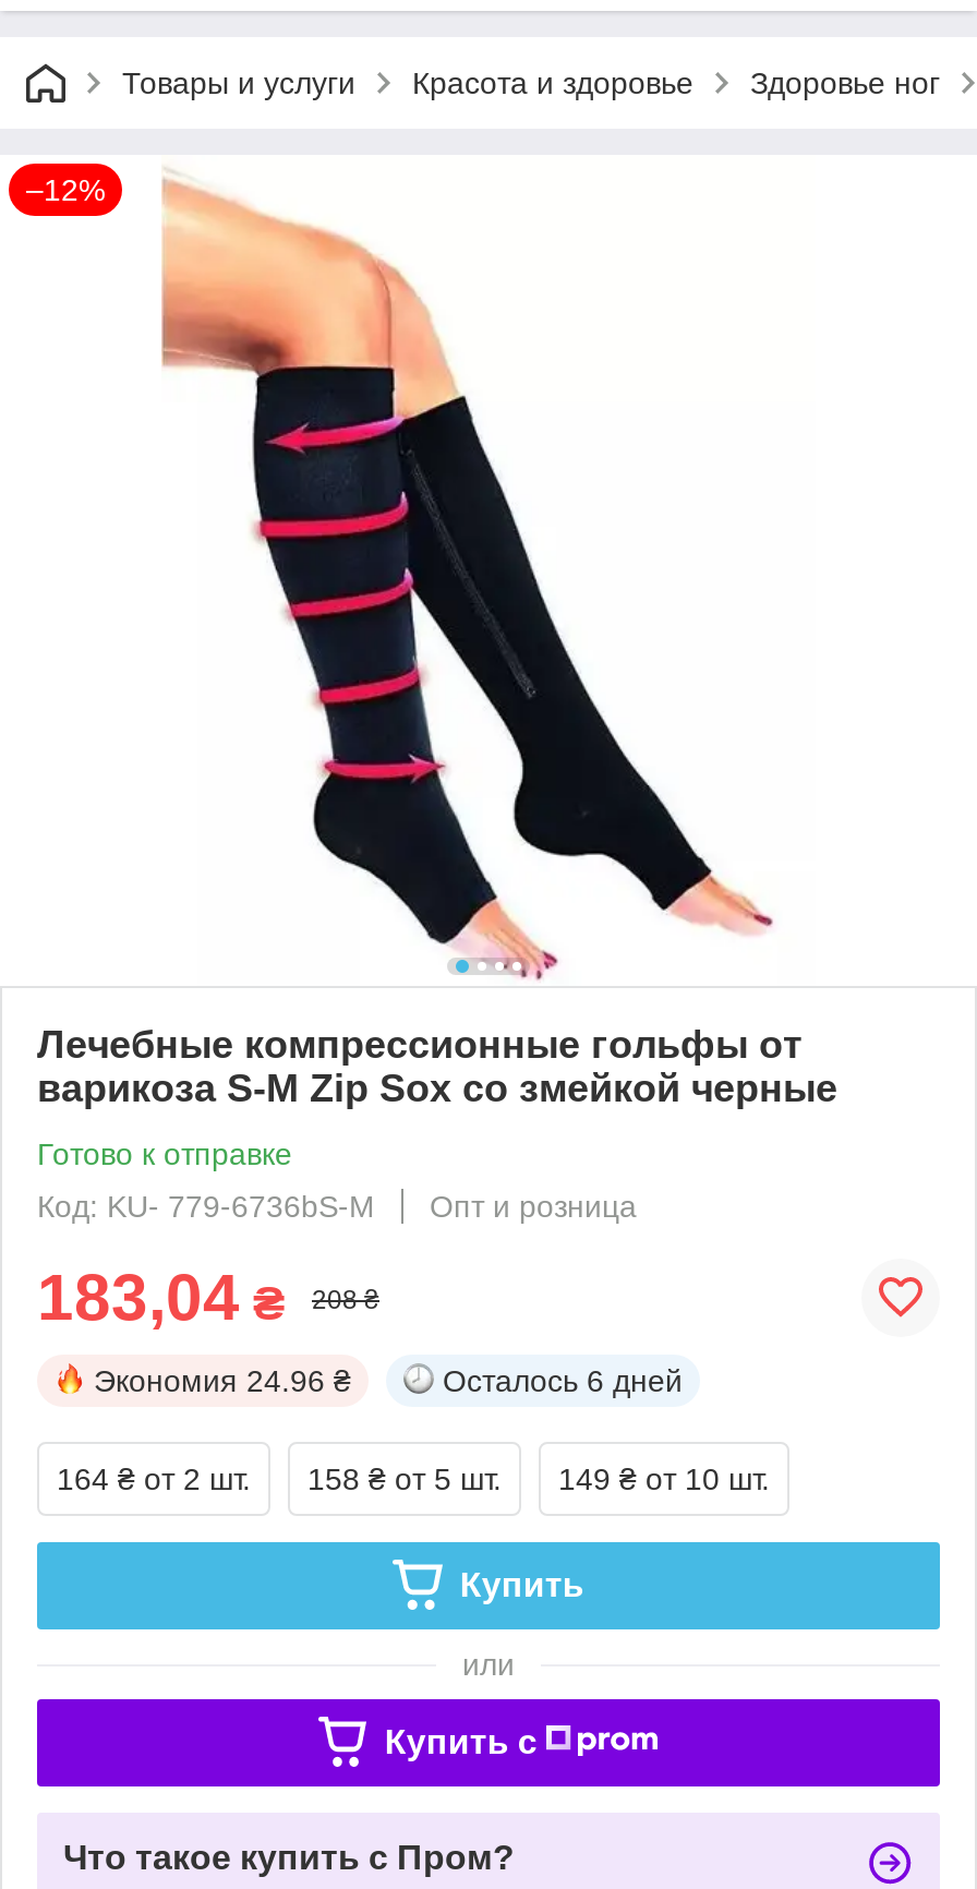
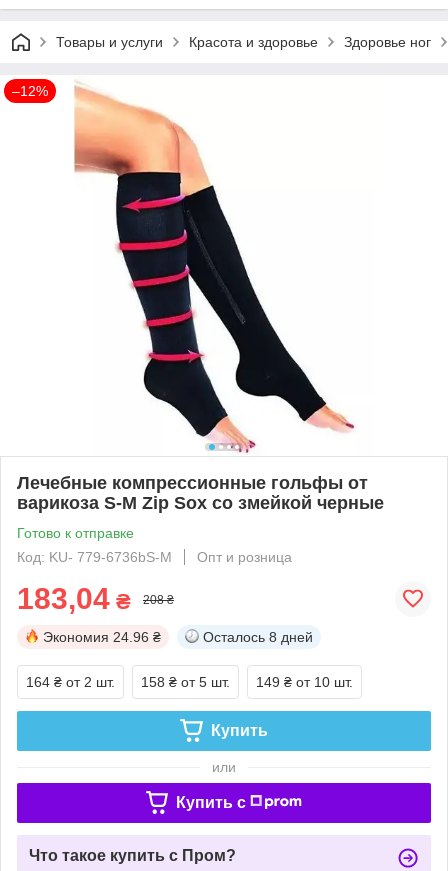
- Осталось 6 дней
+ Осталось 8 дней
